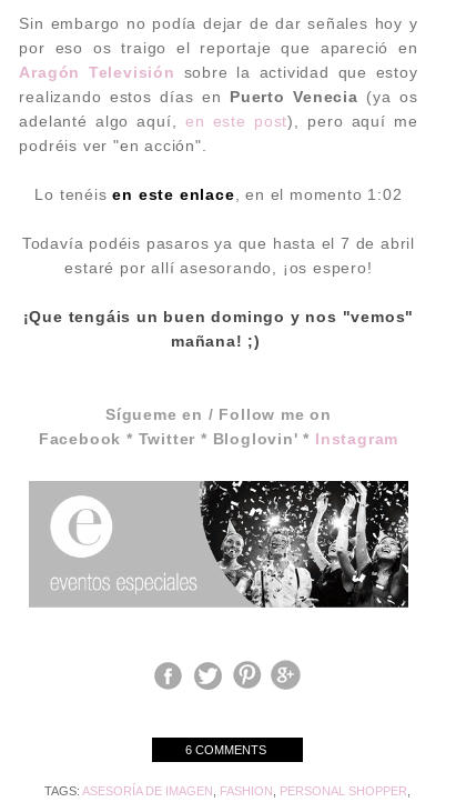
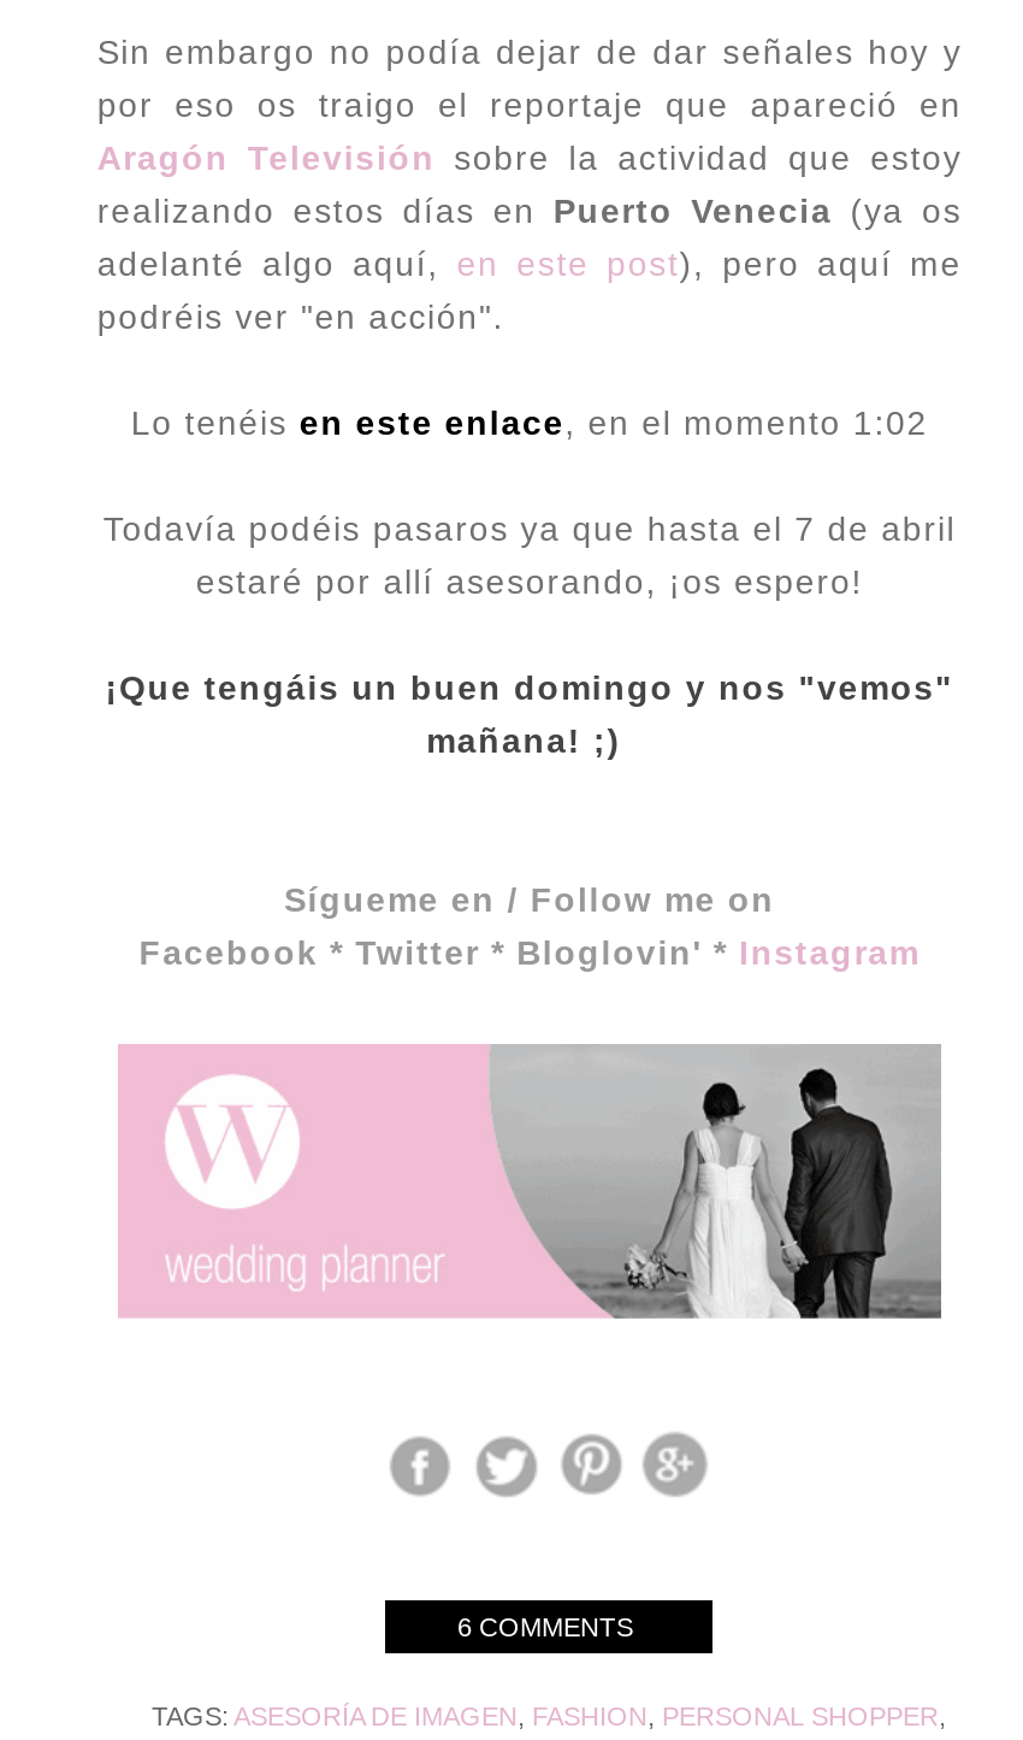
- [image]
+ [image]
